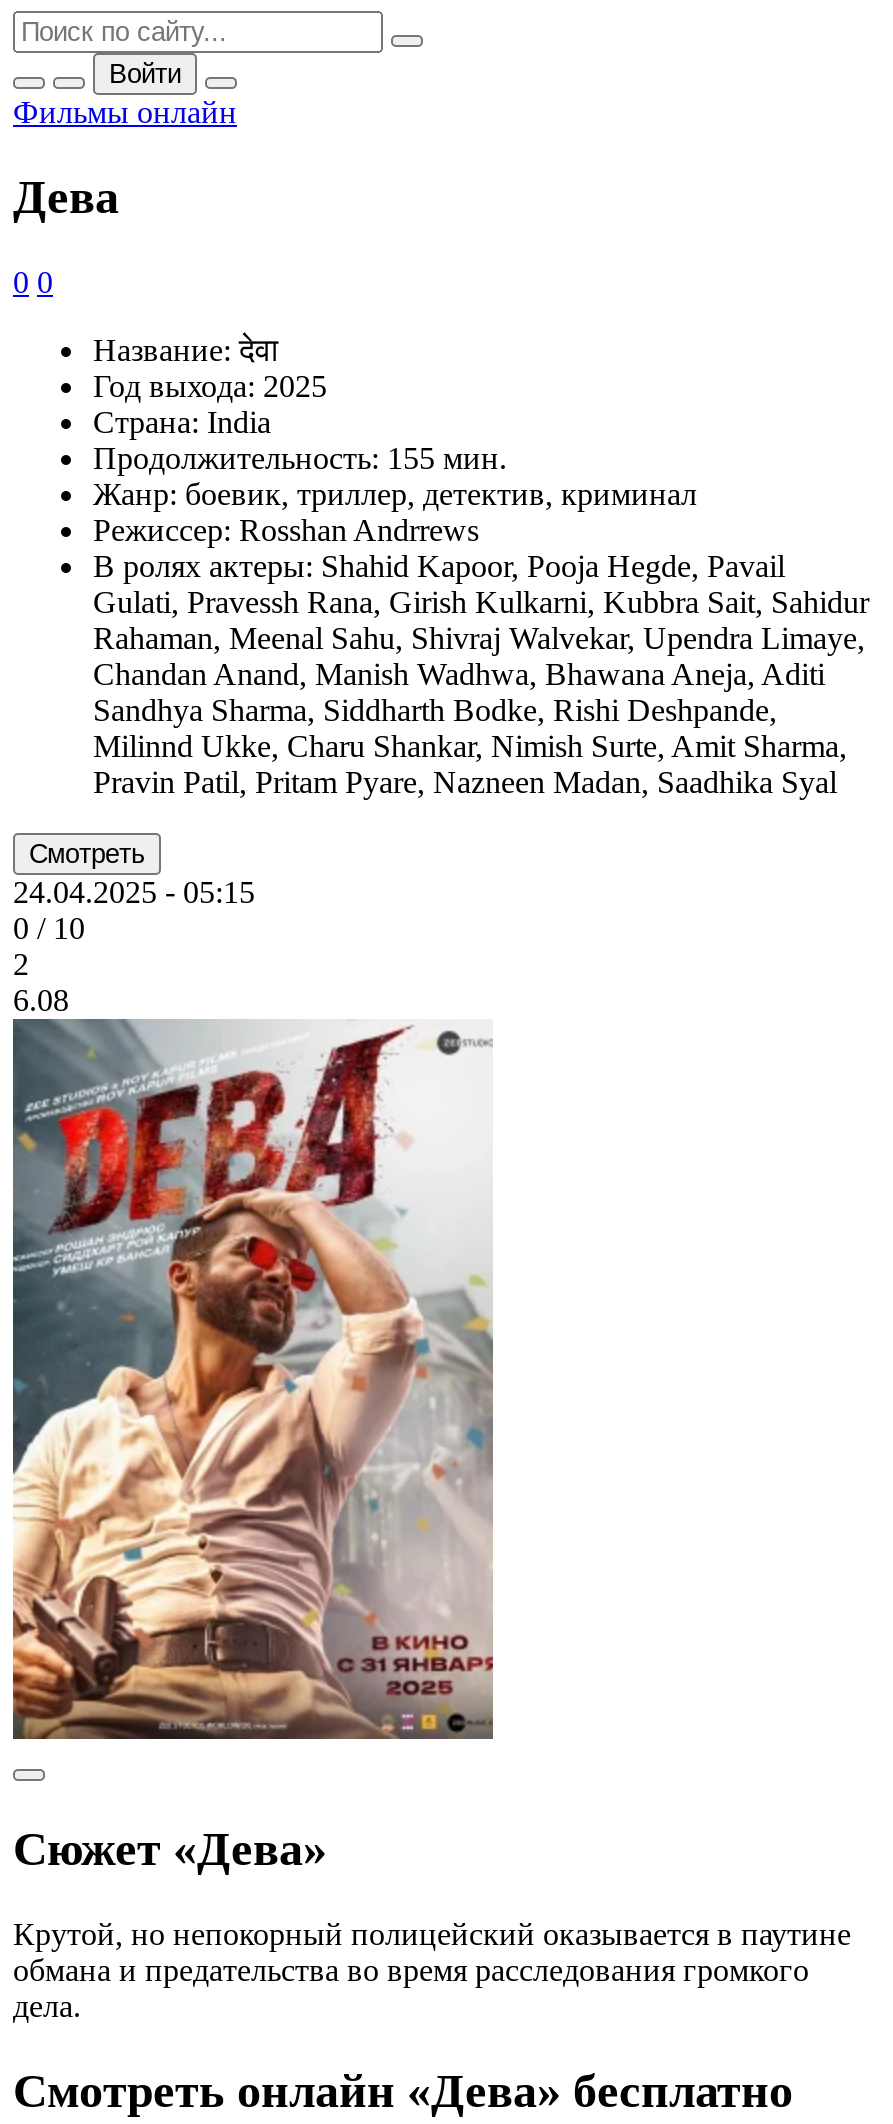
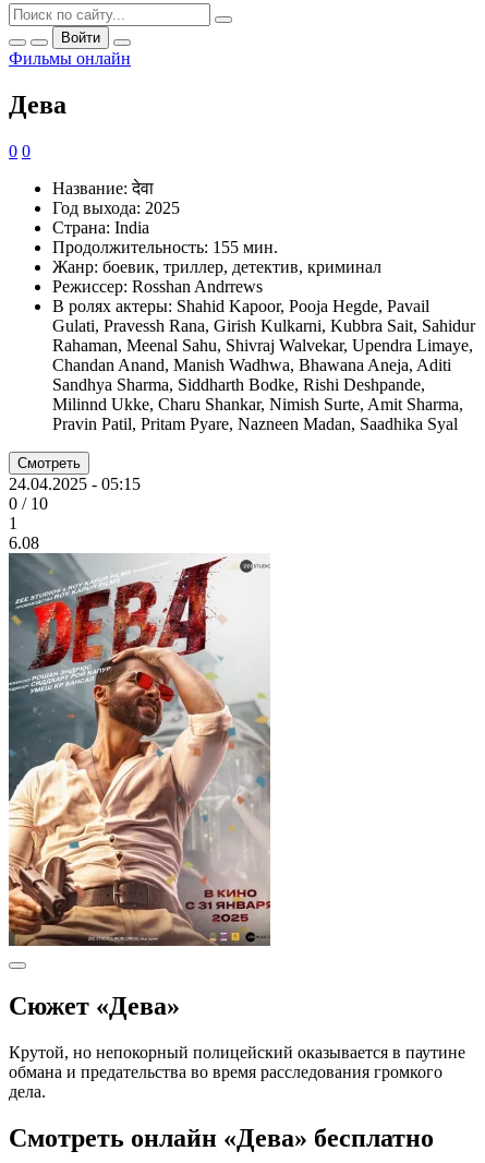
- 2
+ 1
